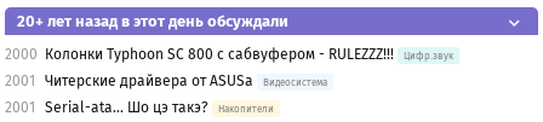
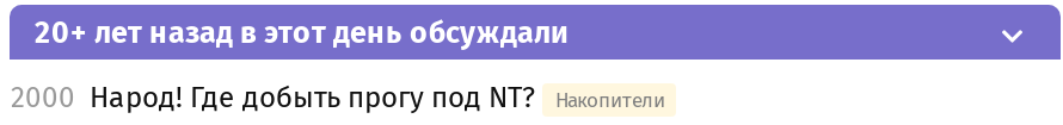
- 2000 Колонки Typhoon SC 800 с сабвуфером - RULEZZZ!!!
- Цифр.звук
- 2001 Читерские драйвера от ASUSa Видеосистема
- 2001 Serial-ata... Шо цэ такэ?
+ 2000 Народ! Где добыть прогу под NT?
